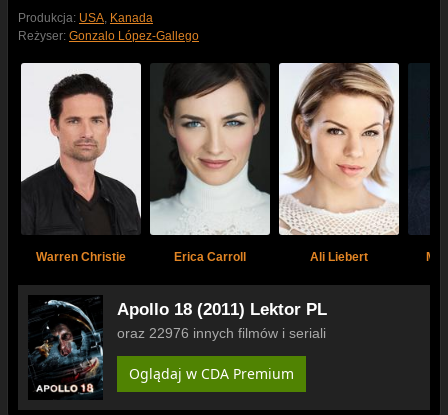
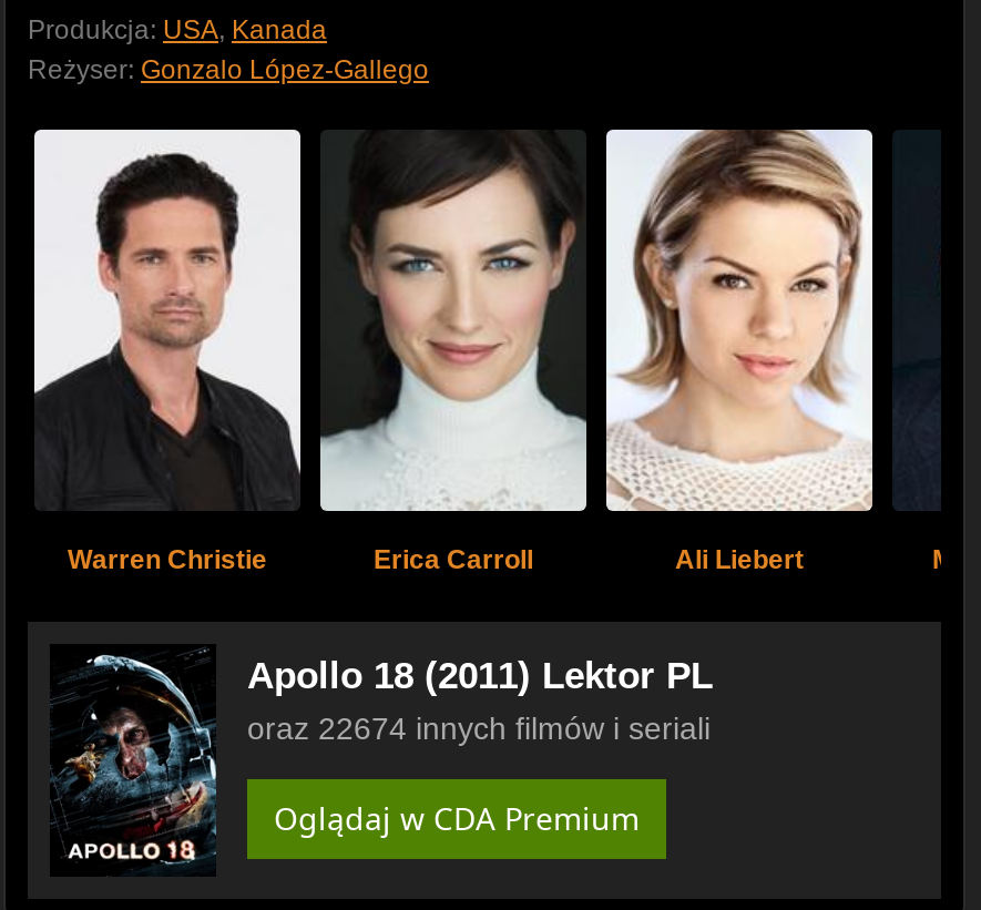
- oraz 22976 innych filmów i seriali
+ oraz 22674 innych filmów i seriali
